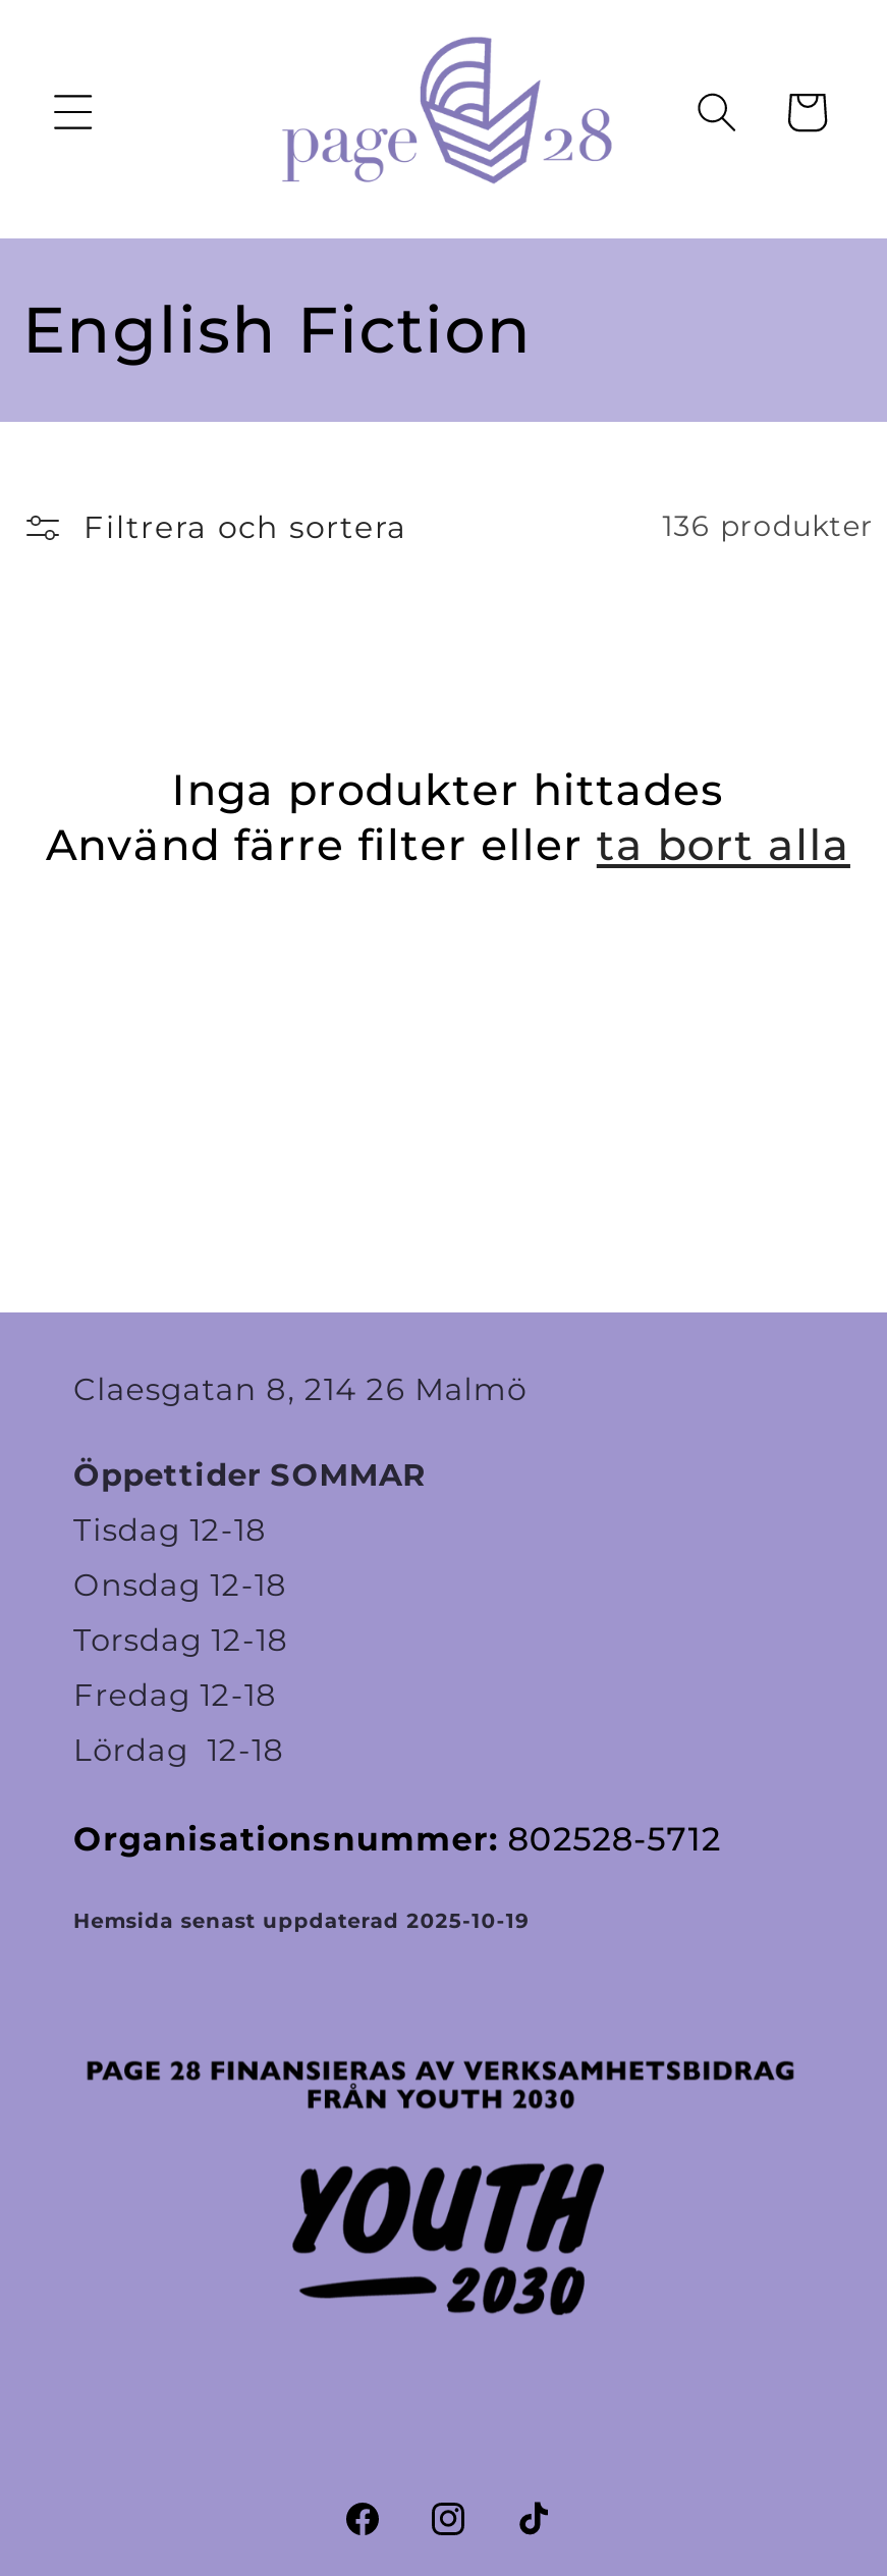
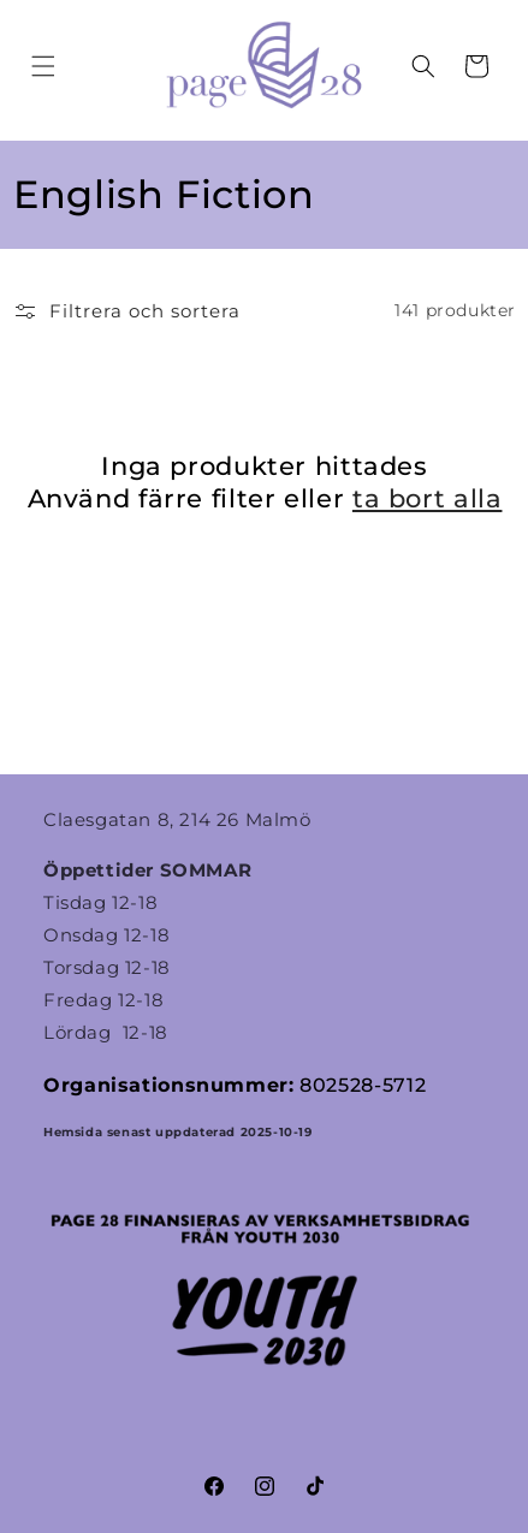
- 136 produkter
+ 141 produkter
